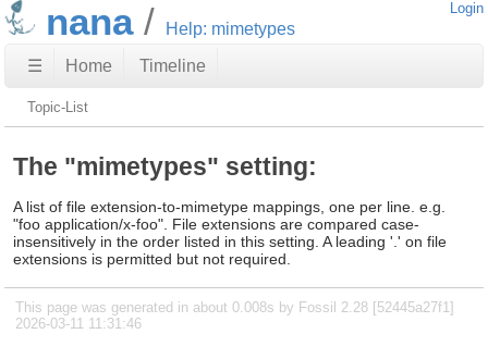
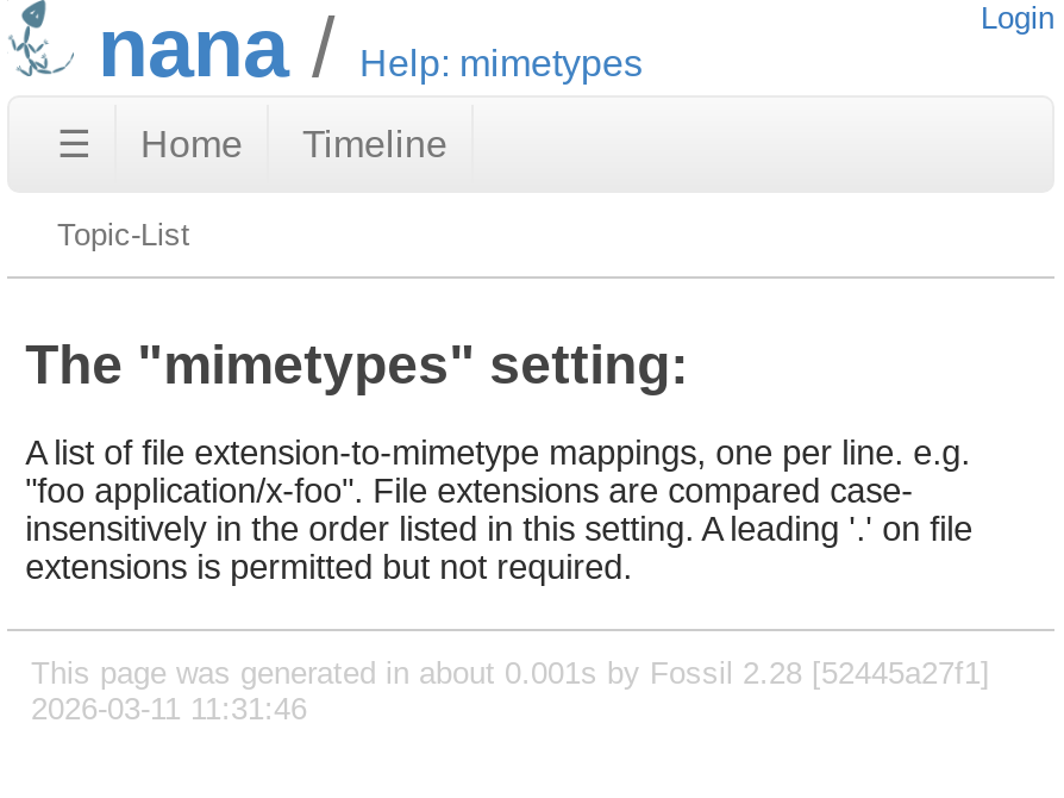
- This page was generated in about 0.008s by Fossil 2.28 [52445a27f1]
+ This page was generated in about 0.001s by Fossil 2.28 [52445a27f1]
